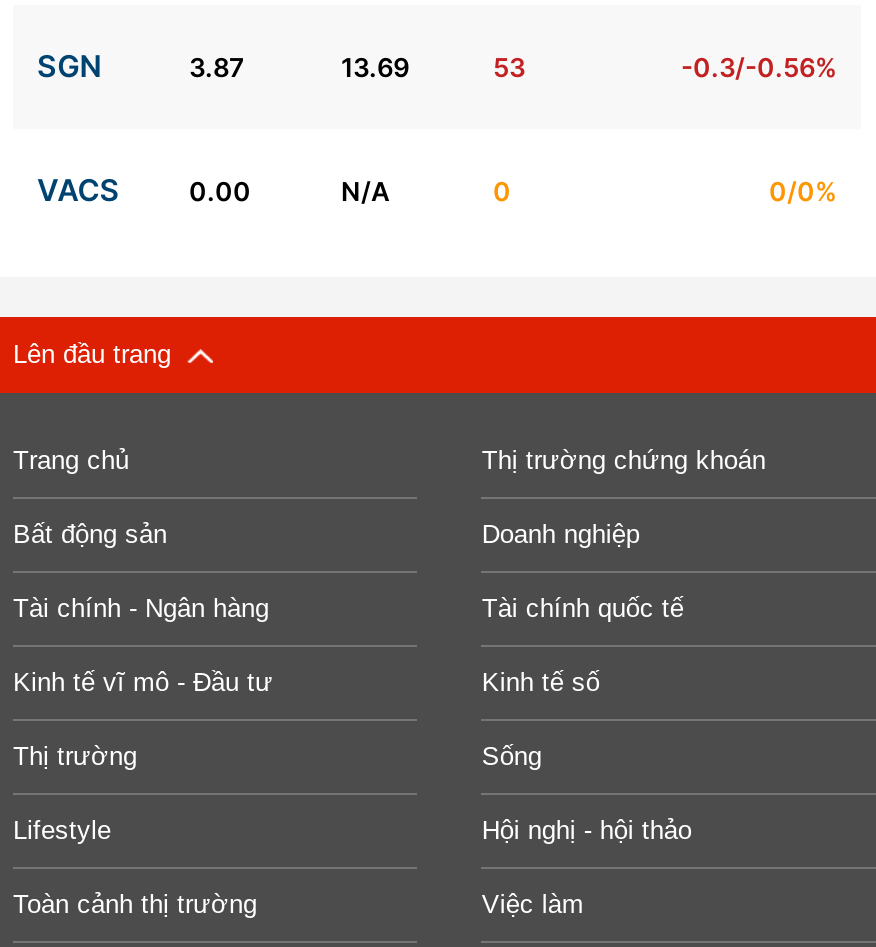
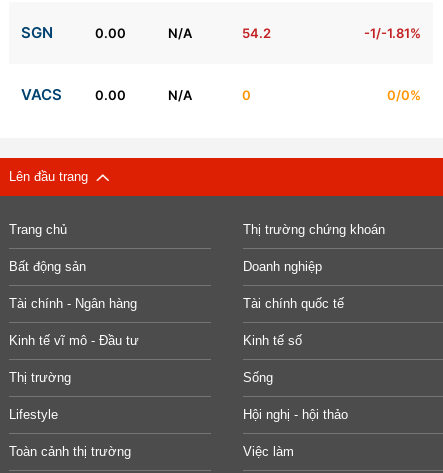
- 3.87
- 13.69
- 53
- -0.3/-0.56%
+ 0.00
+ N/A
+ 54.2
+ -1/-1.81%
